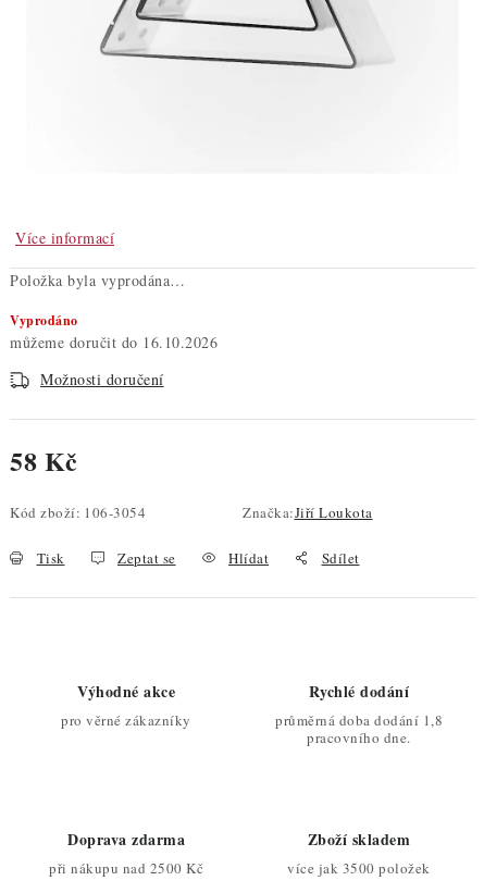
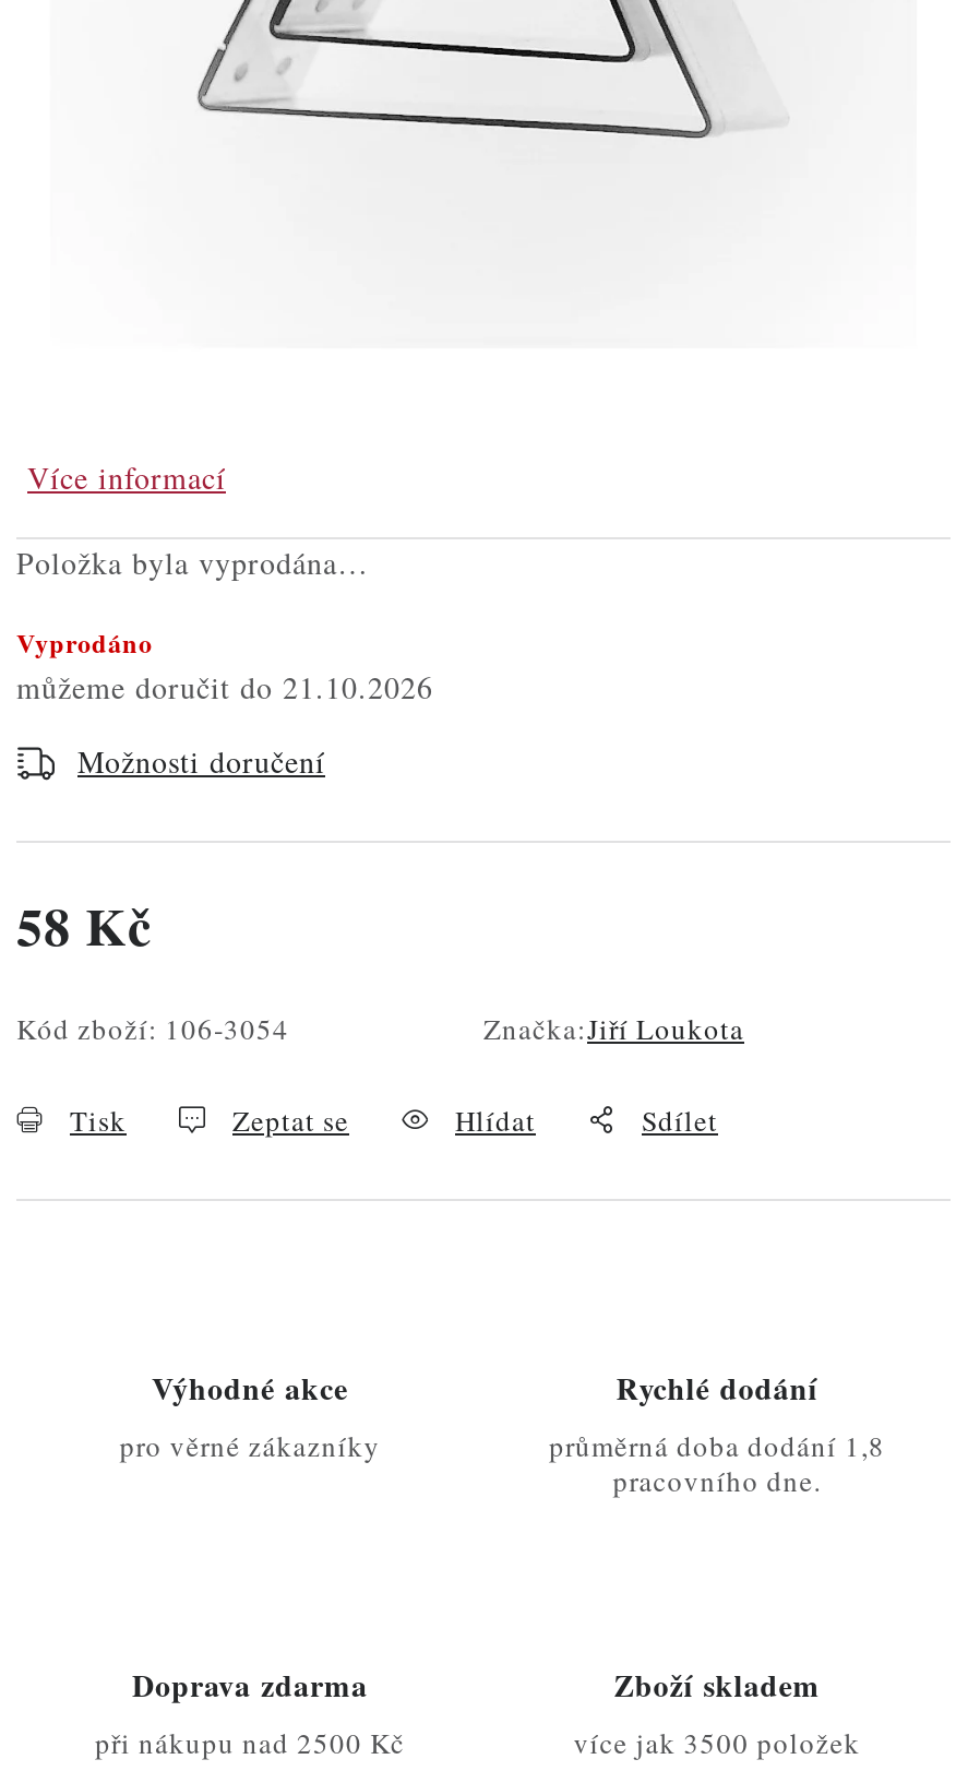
- 16.10.2026
+ 21.10.2026
